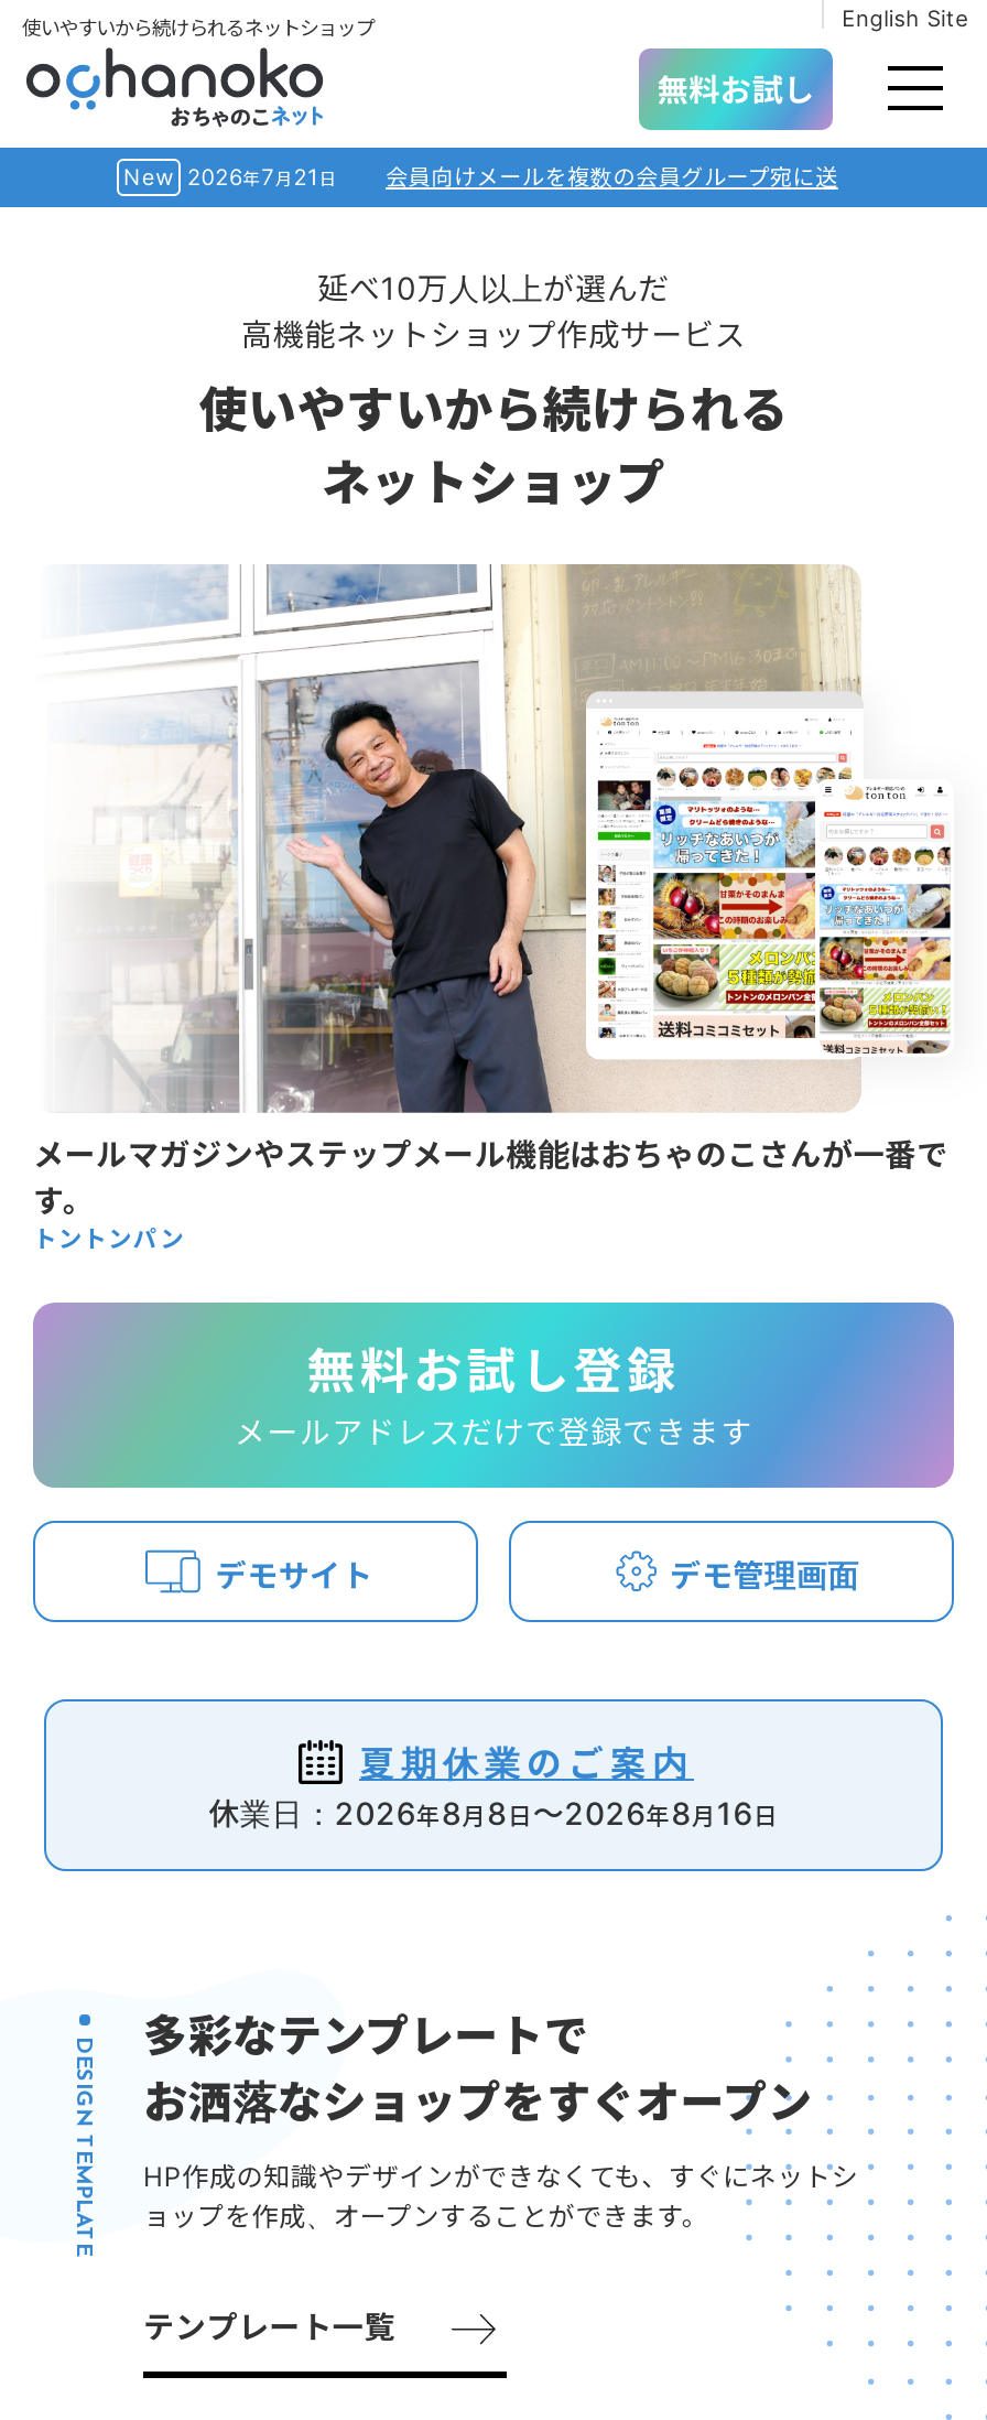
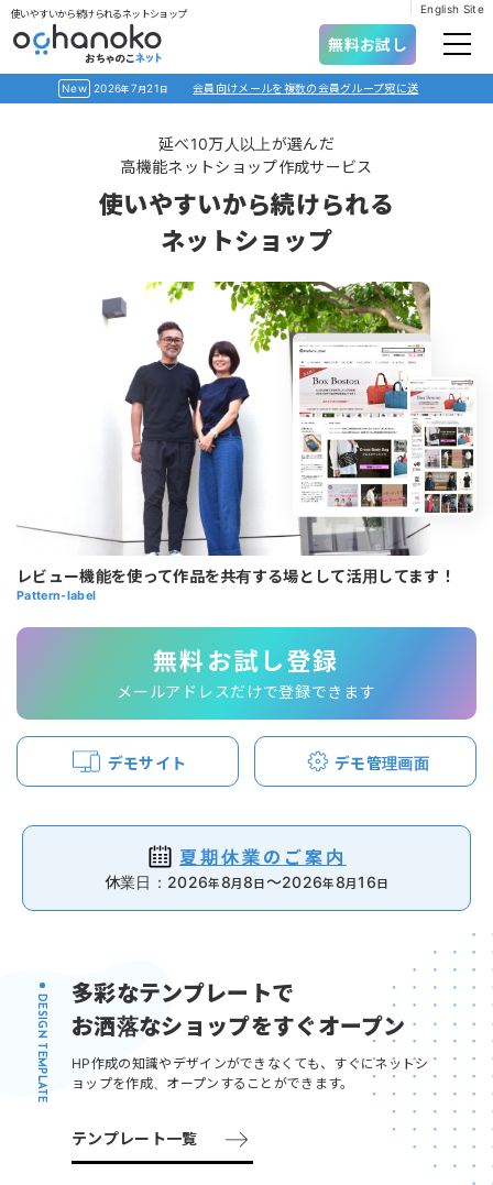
- [image]
- メールマガジンやステップメール機能はおちゃのこさんが一番で
- す。
- トントンパン
+ [image]
+ レビュー機能を使って作品を共有する場として活用してます！
+ Pattern-label
